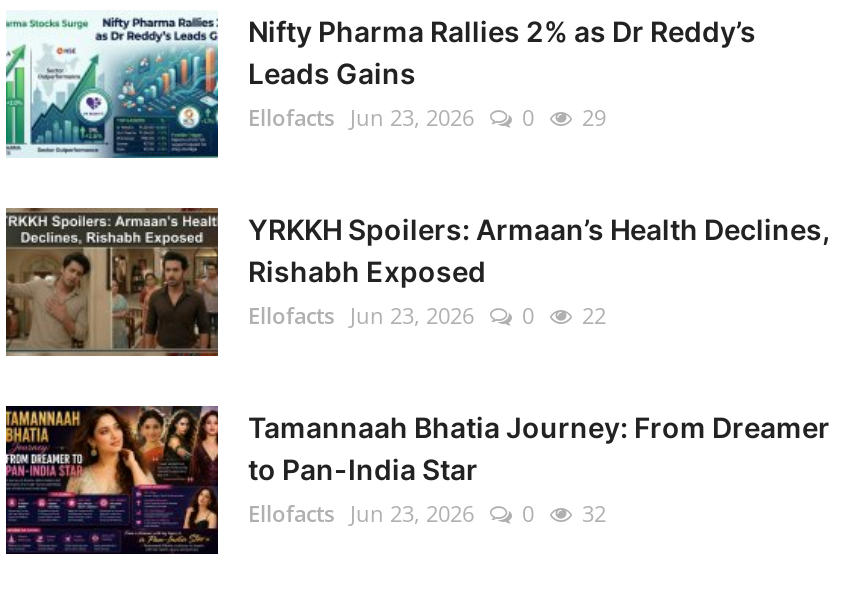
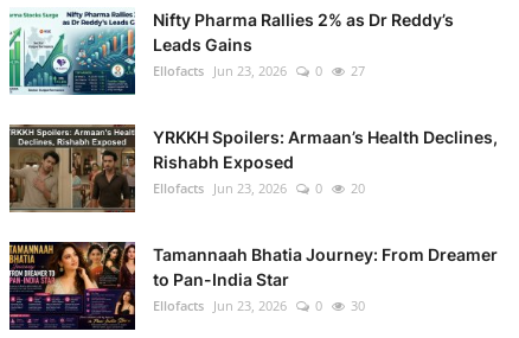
- Ellofacts Jun 23, 2026 0 29
+ Ellofacts Jun 23, 2026 0 27

- Ellofacts Jun 23, 2026 0 22
+ Ellofacts Jun 23, 2026 0 20

- Ellofacts Jun 23, 2026 0 32
+ Ellofacts Jun 23, 2026 0 30
